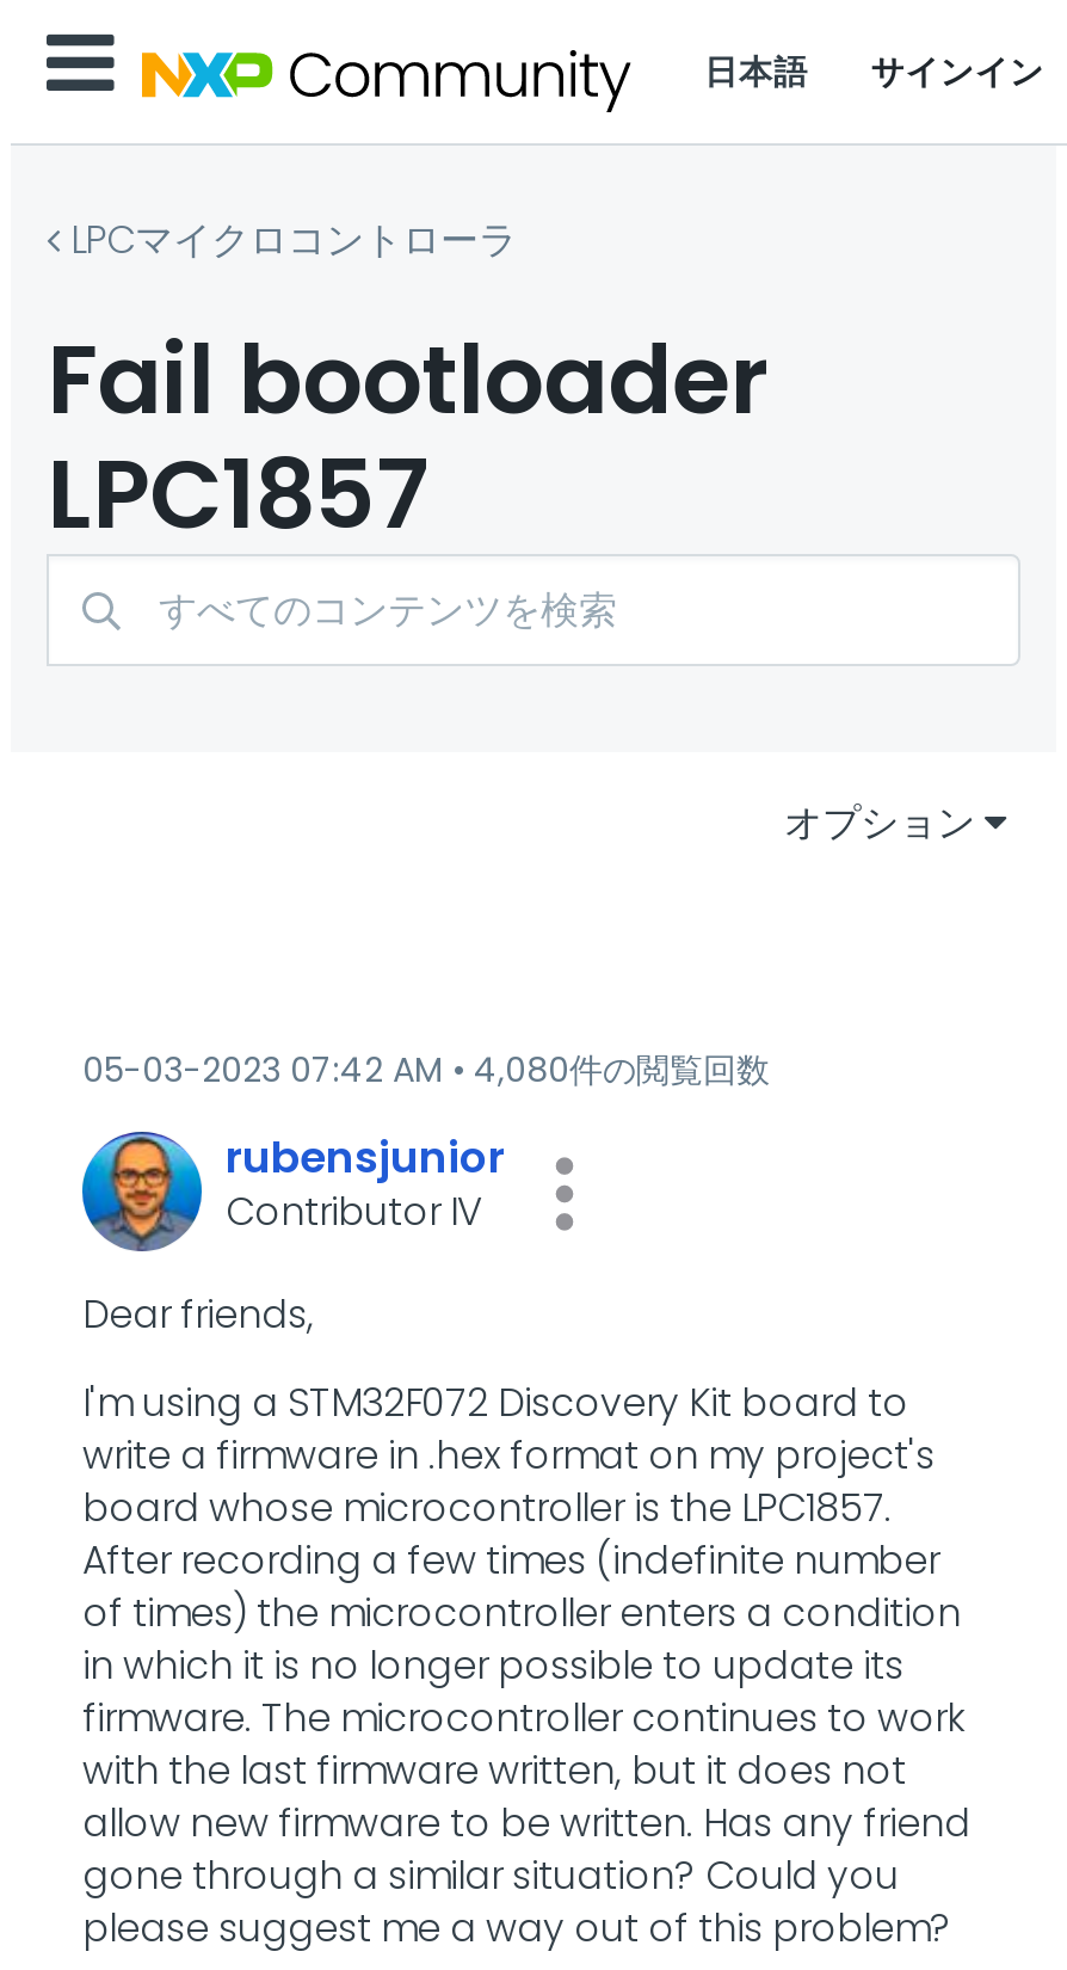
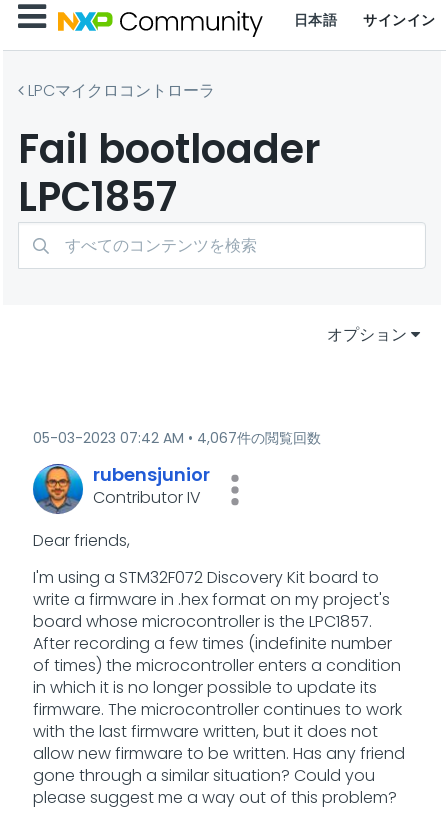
- 4,080件の閲覧回数
+ 4,067件の閲覧回数
